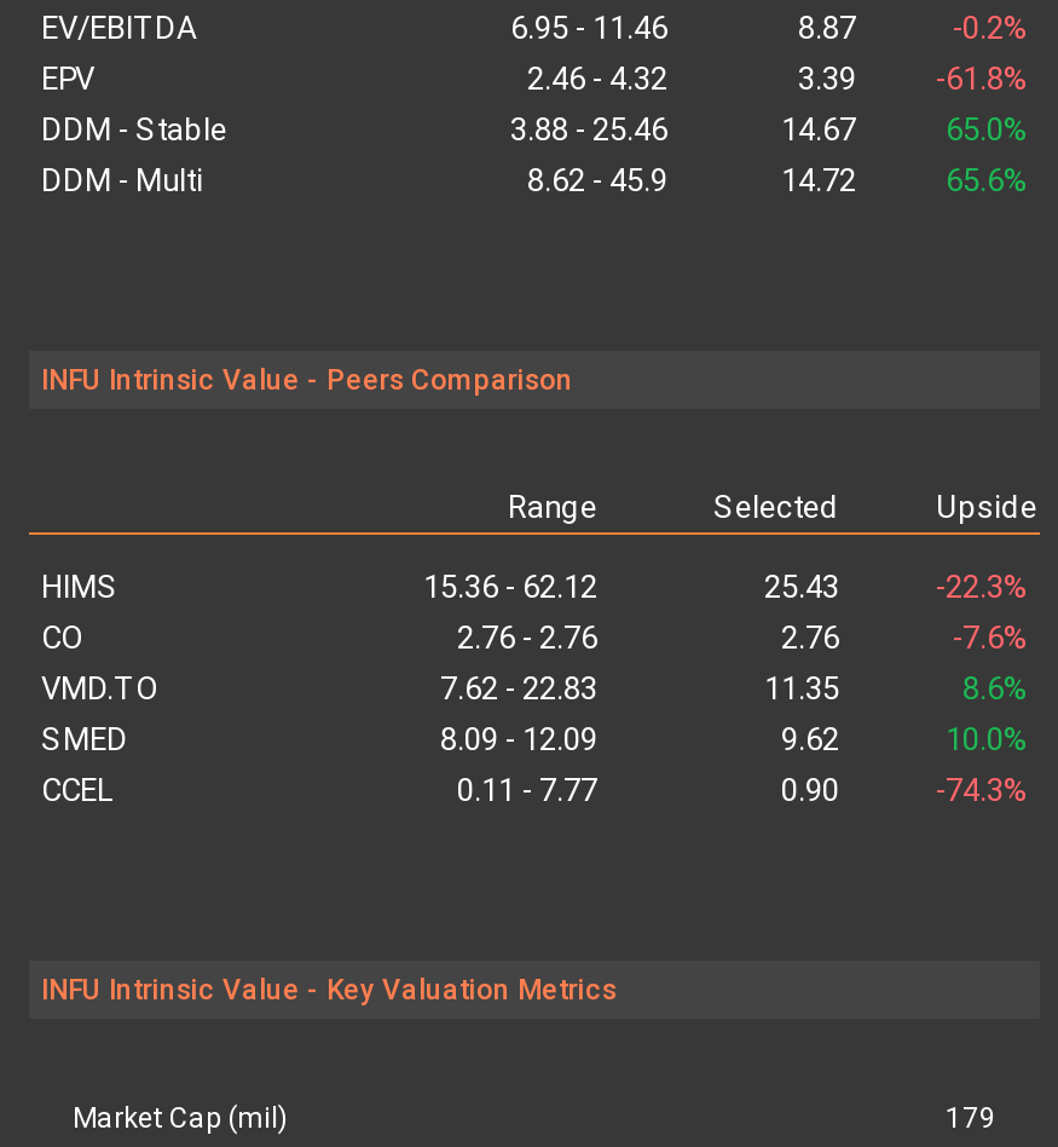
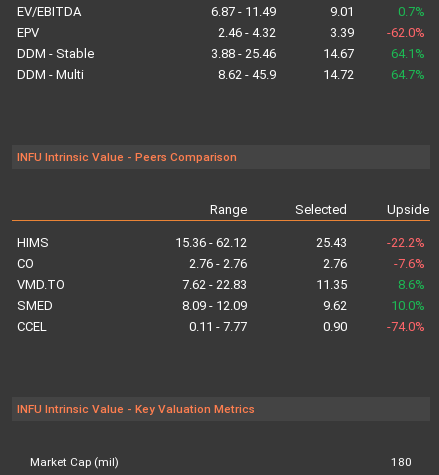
- 6.95 - 11.46
+ 6.87 - 11.49

- 8.87
+ 9.01

- -0.2%
+ 0.7%

- -61.8%
+ -62.0%

- 65.0%
+ 64.1%

- 65.6%
+ 64.7%

- -22.3%
+ -22.2%

- -74.3%
+ -74.0%

- 179
+ 180
